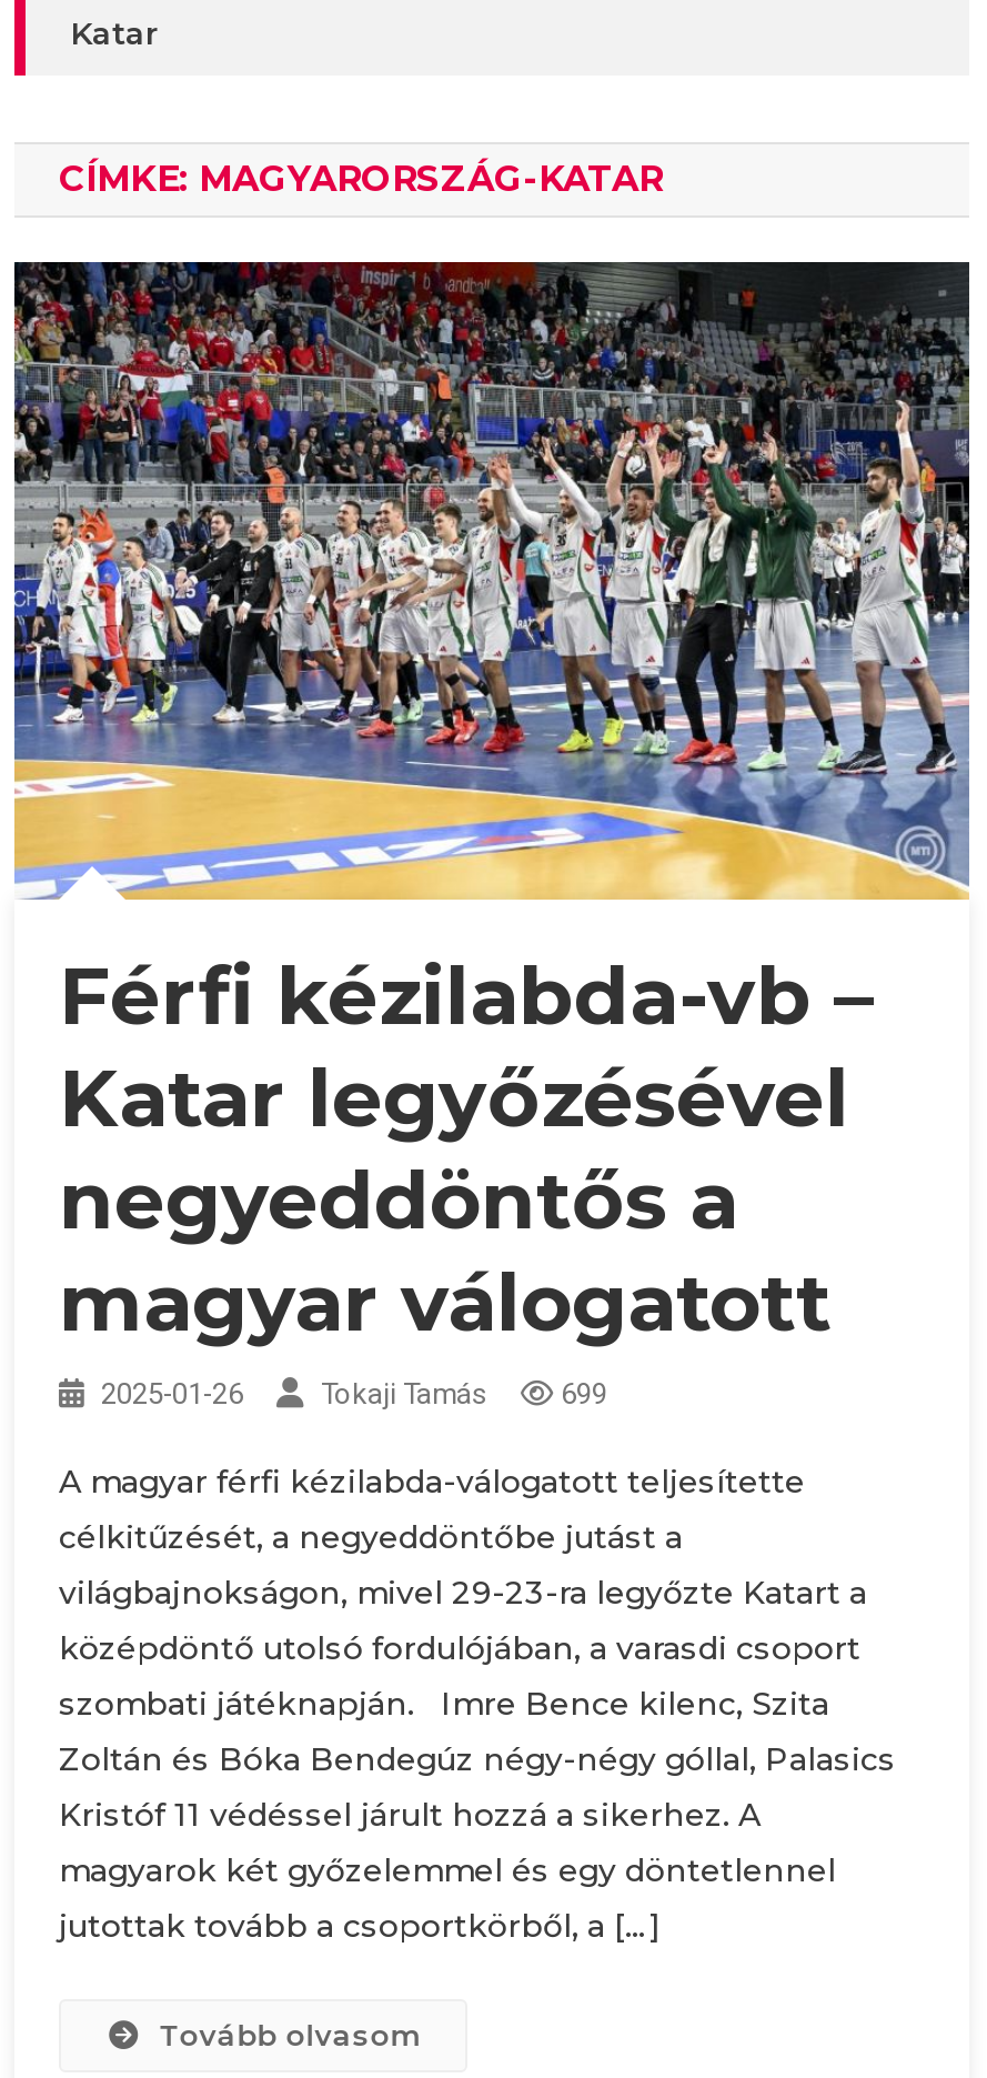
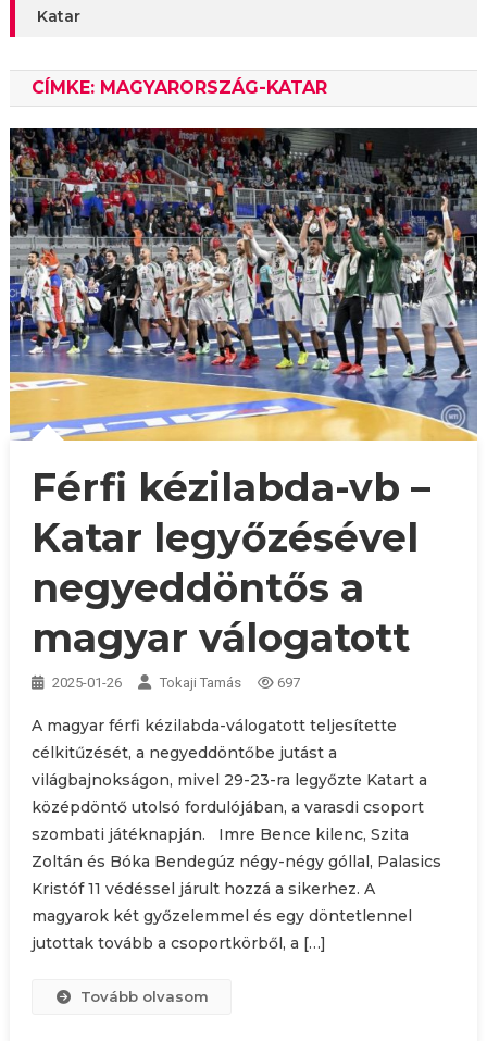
- 699
+ 697
